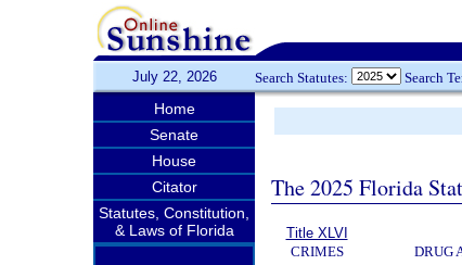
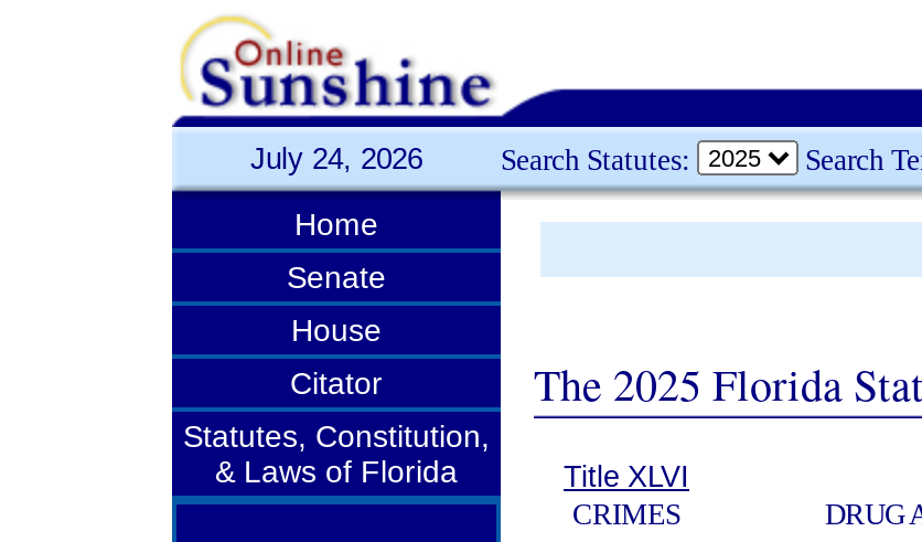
- July 22, 2026
+ July 24, 2026
